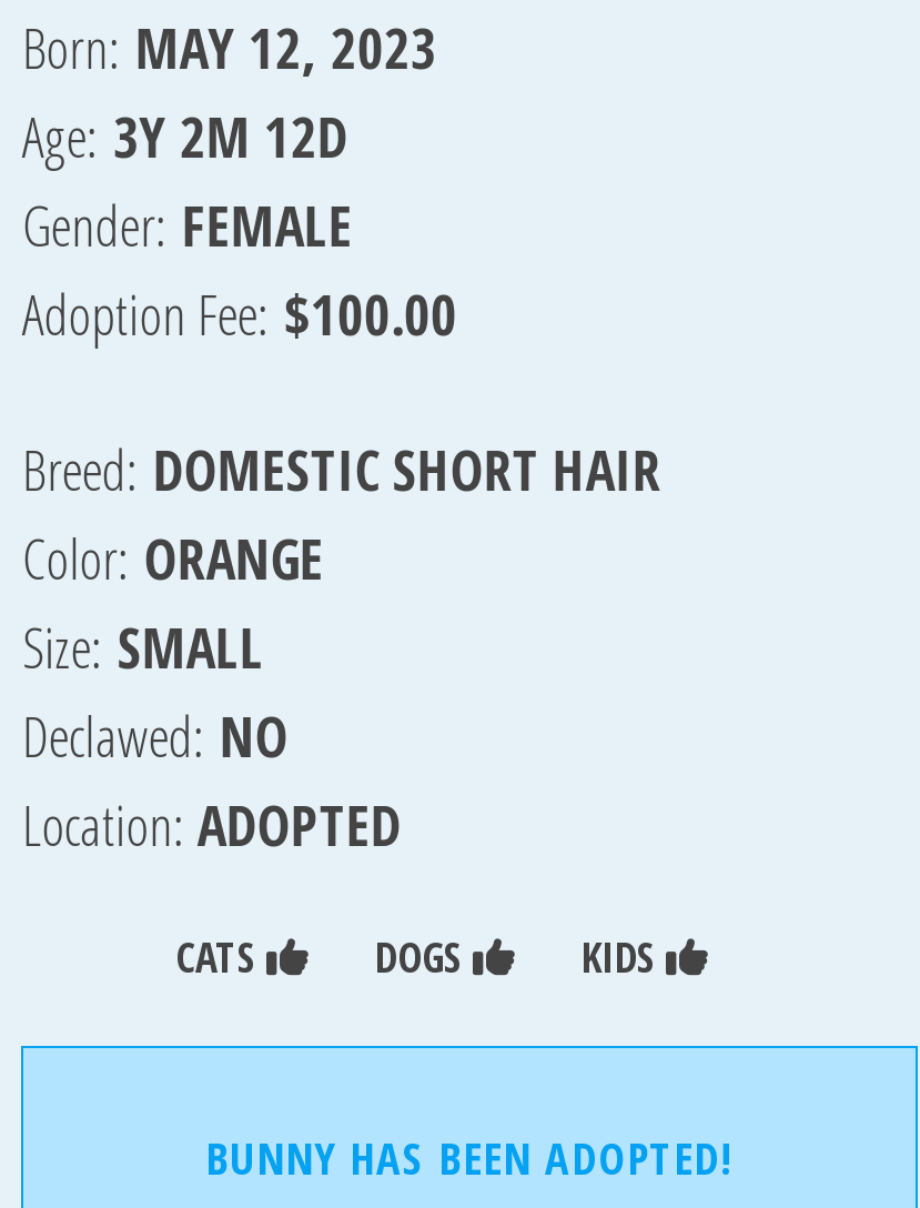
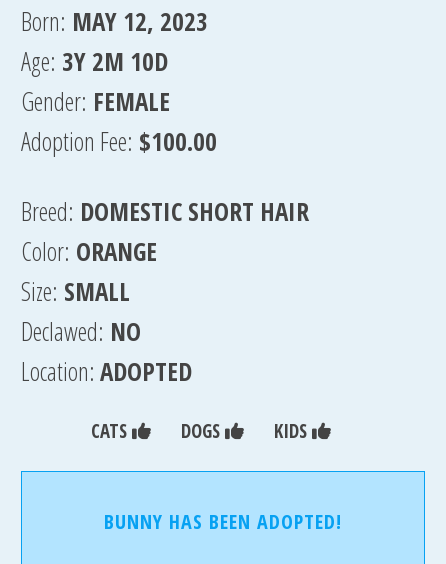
- Age: 3Y 2M 12D
+ Age: 3Y 2M 10D
